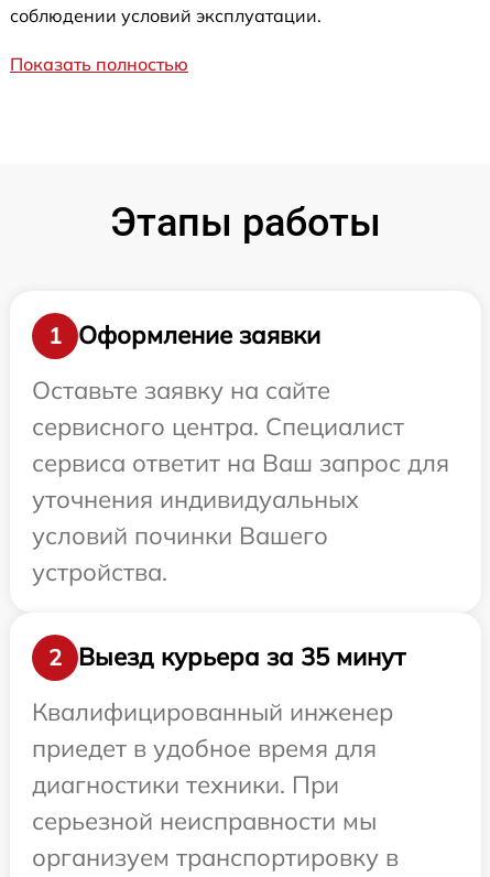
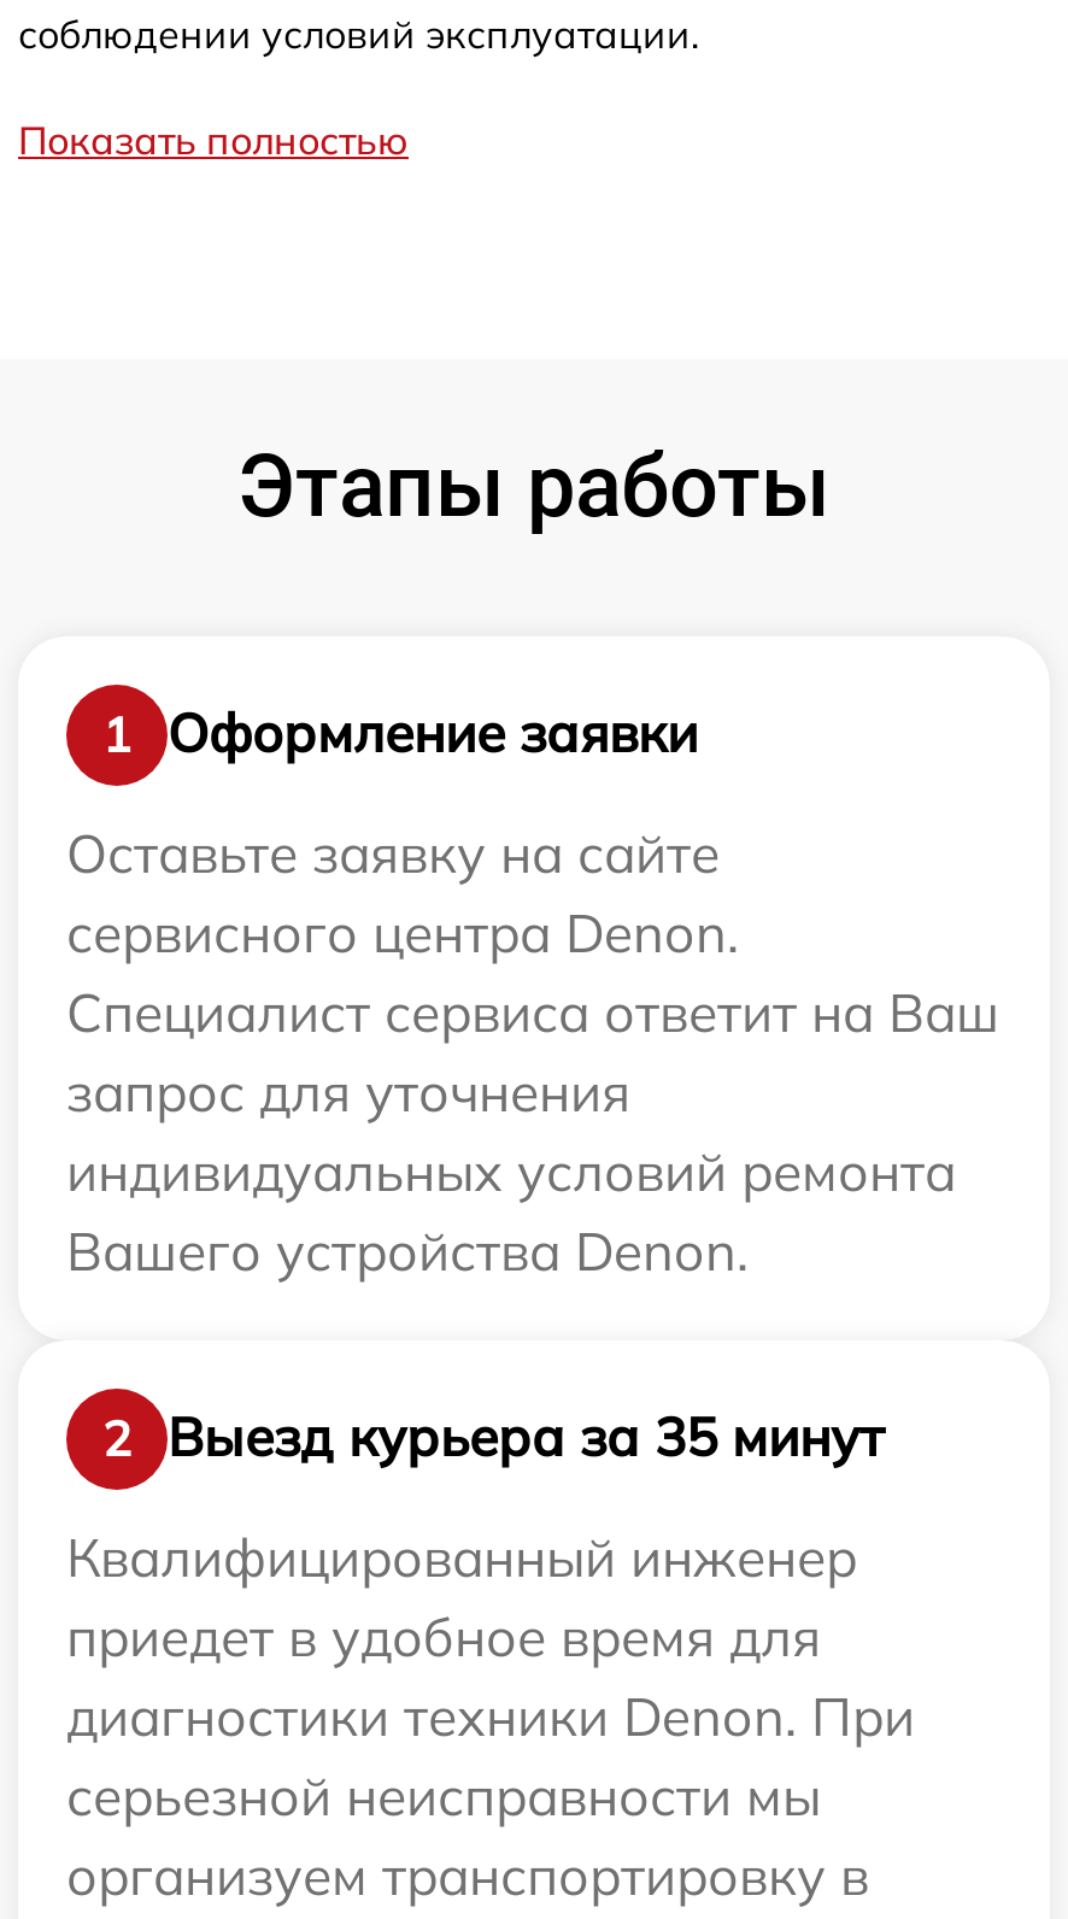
- сервисного центра. Специалист
- сервиса ответит на Ваш запрос для
- уточнения индивидуальных
- условий починки Вашего
- устройства.
+ сервисного центра Denon.
+ Специалист сервиса ответит на Ваш
+ запрос для уточнения
+ индивидуальных условий ремонта
+ Вашего устройства Denon.

- диагностики техники. При
+ диагностики техники Denon. При
